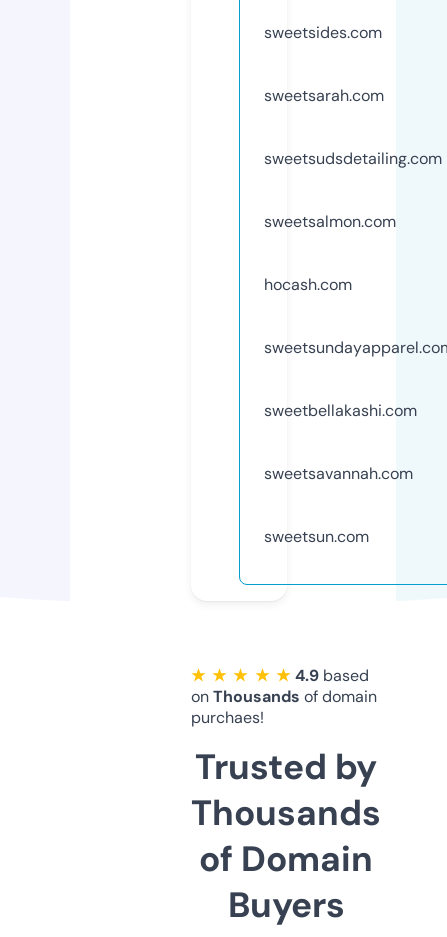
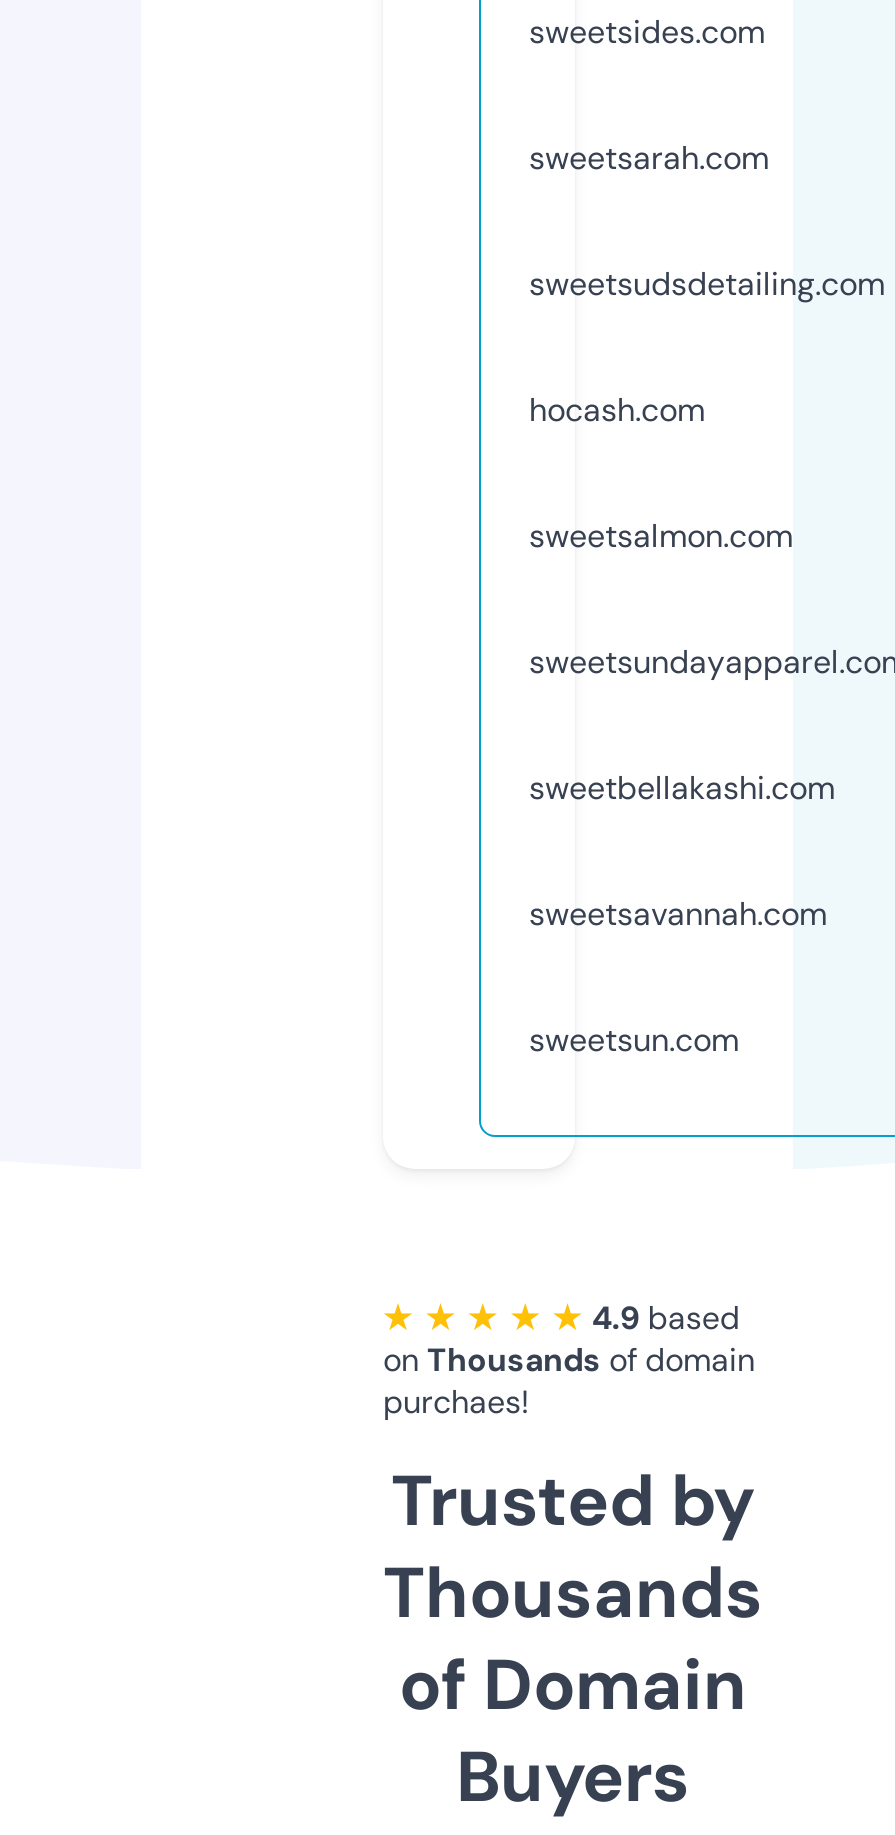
moved down: sweetsalmon.com

moved up: hocash.com
